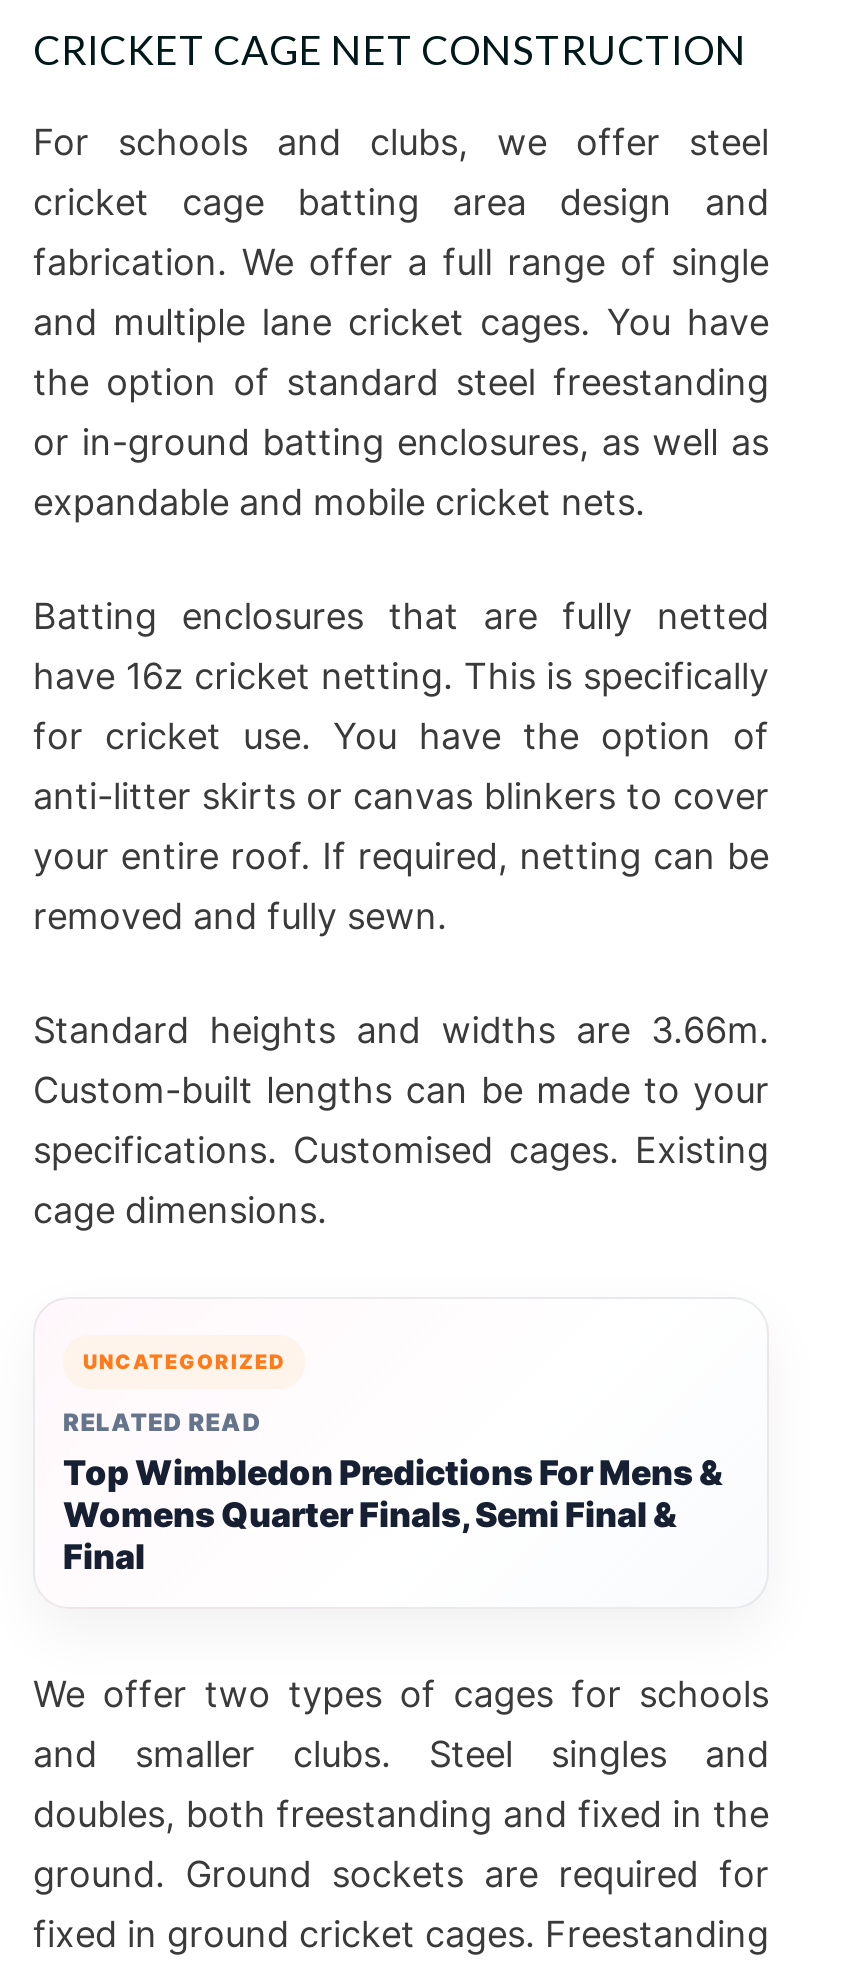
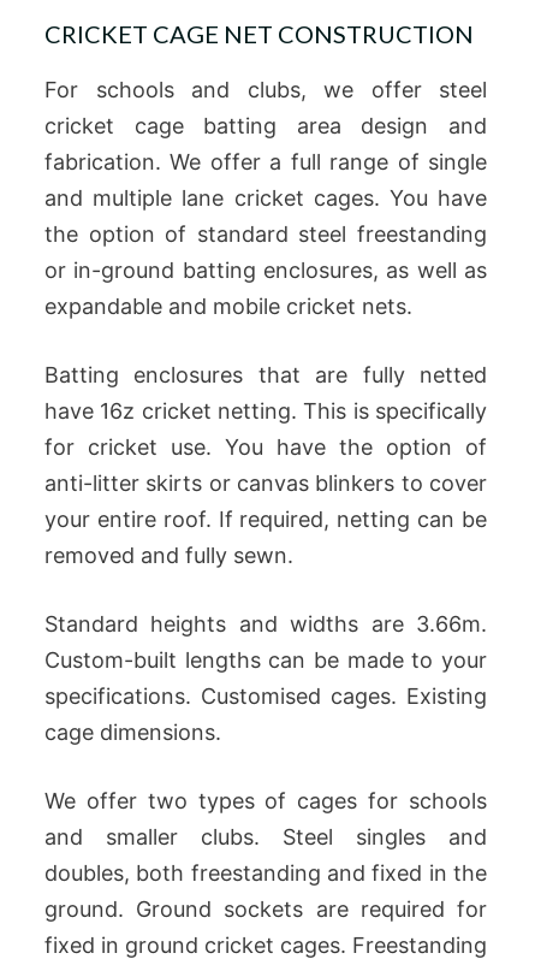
- UNCATEGORIZED
- RELATED READ
- Top Wimbledon Predictions For Mens &
- Womens Quarter Finals, Semi Final &
- Final
